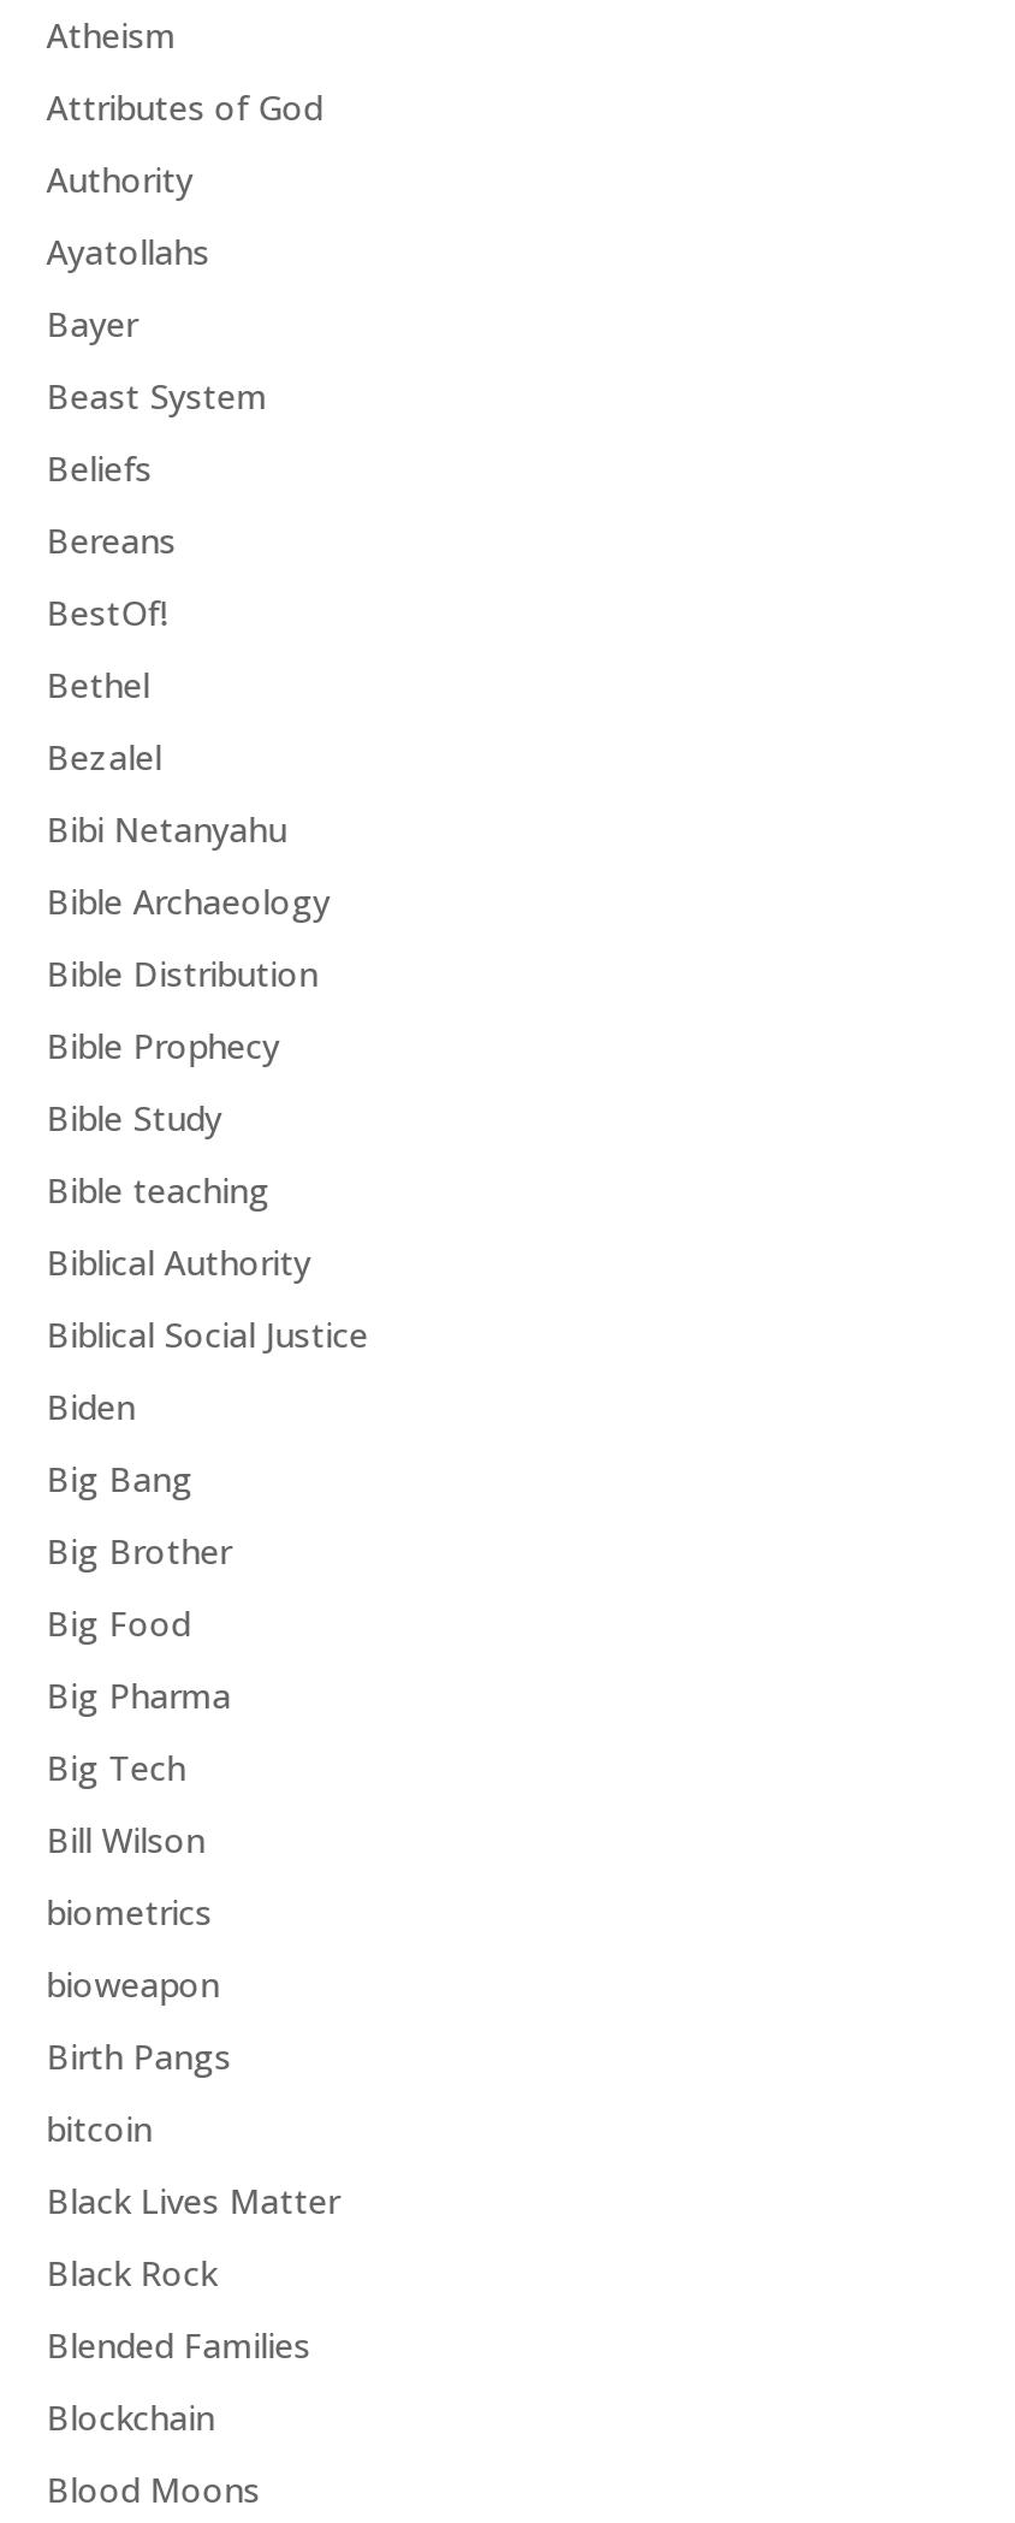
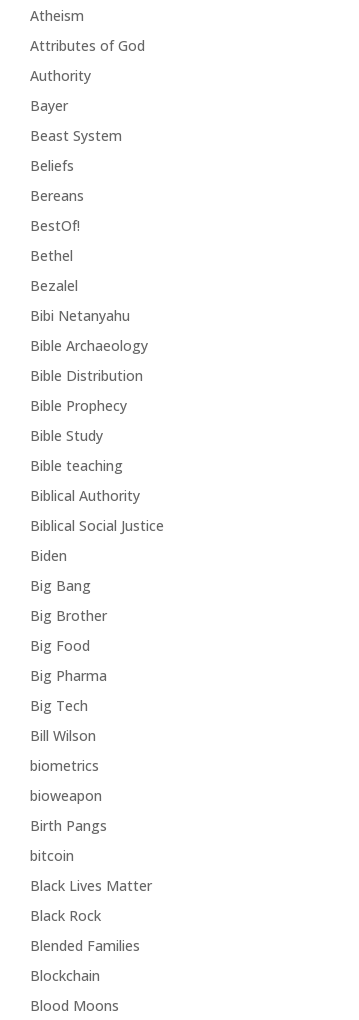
- Ayatollahs
